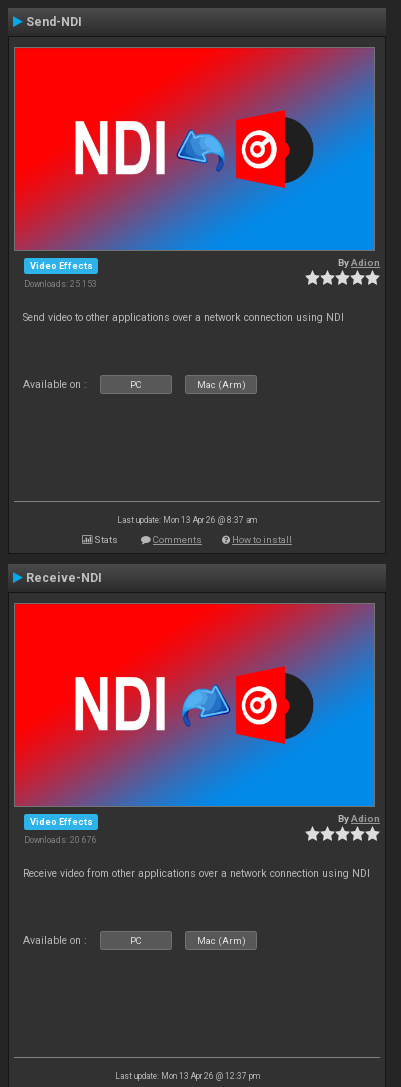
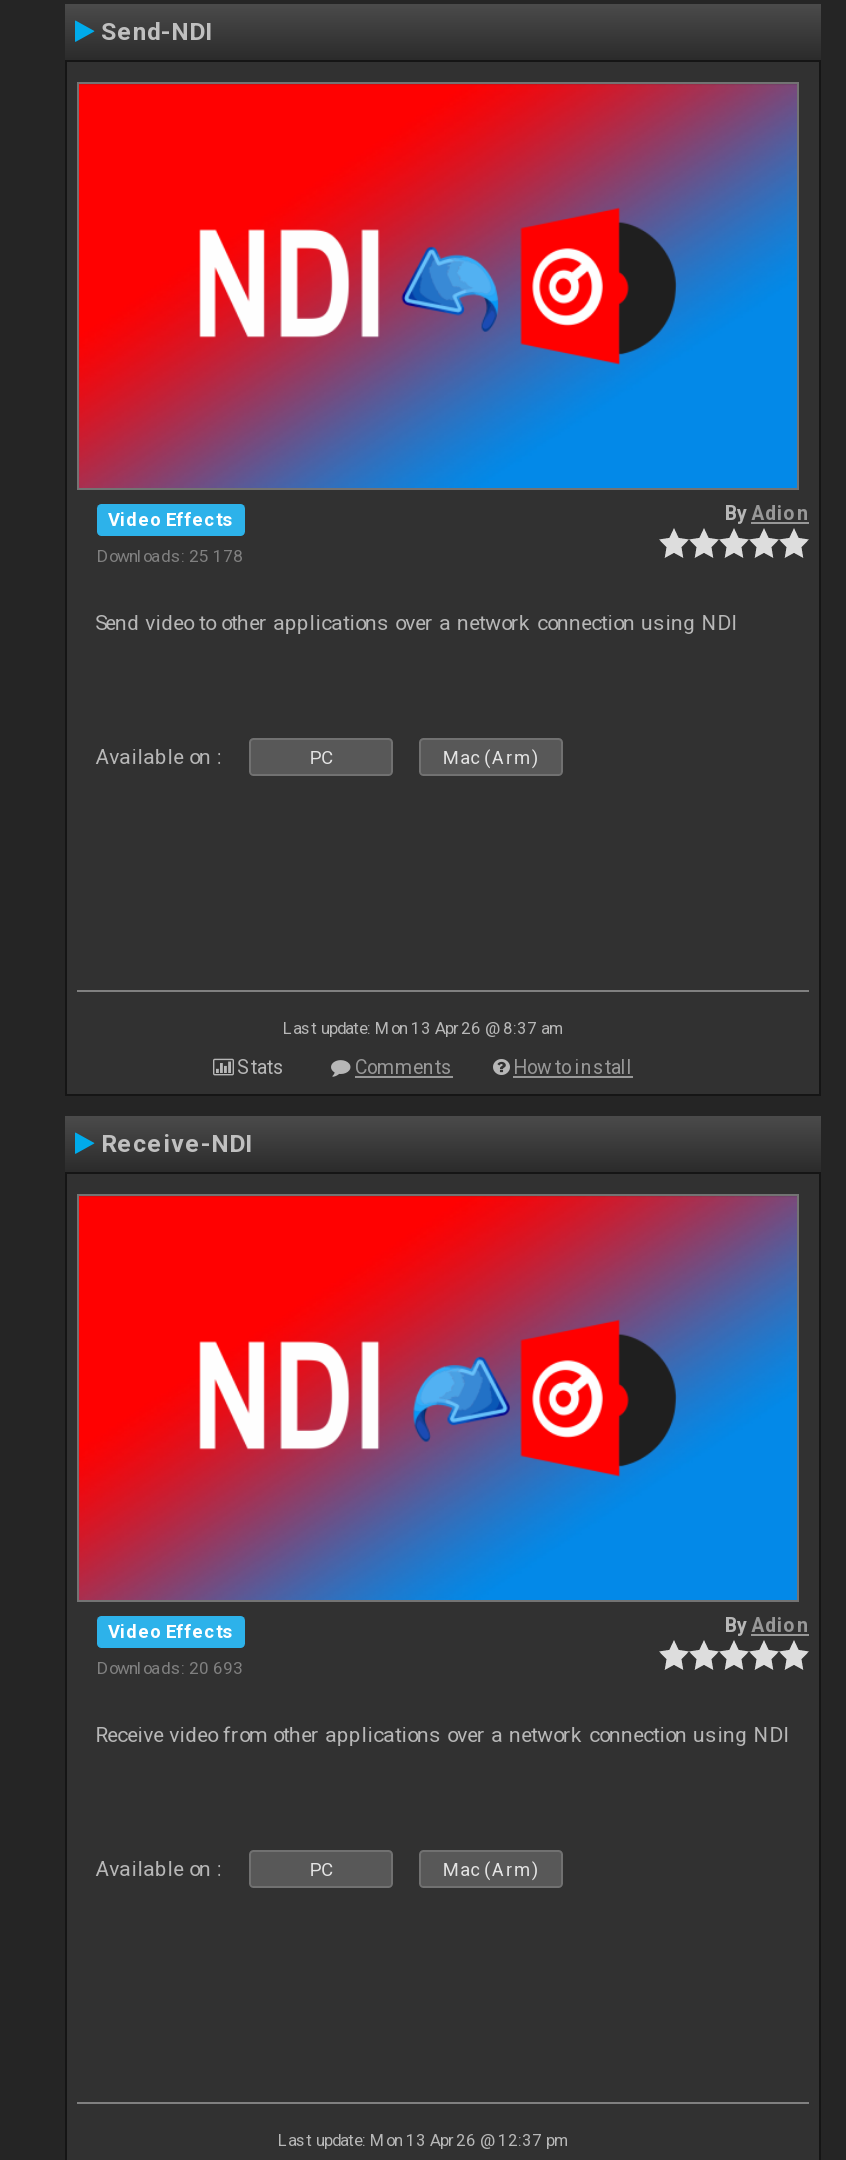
- Downloads: 25 153
+ Downloads: 25 178

- Downloads: 20 676
+ Downloads: 20 693
